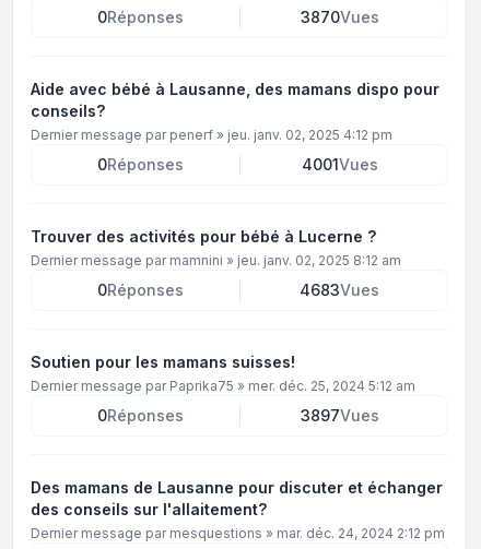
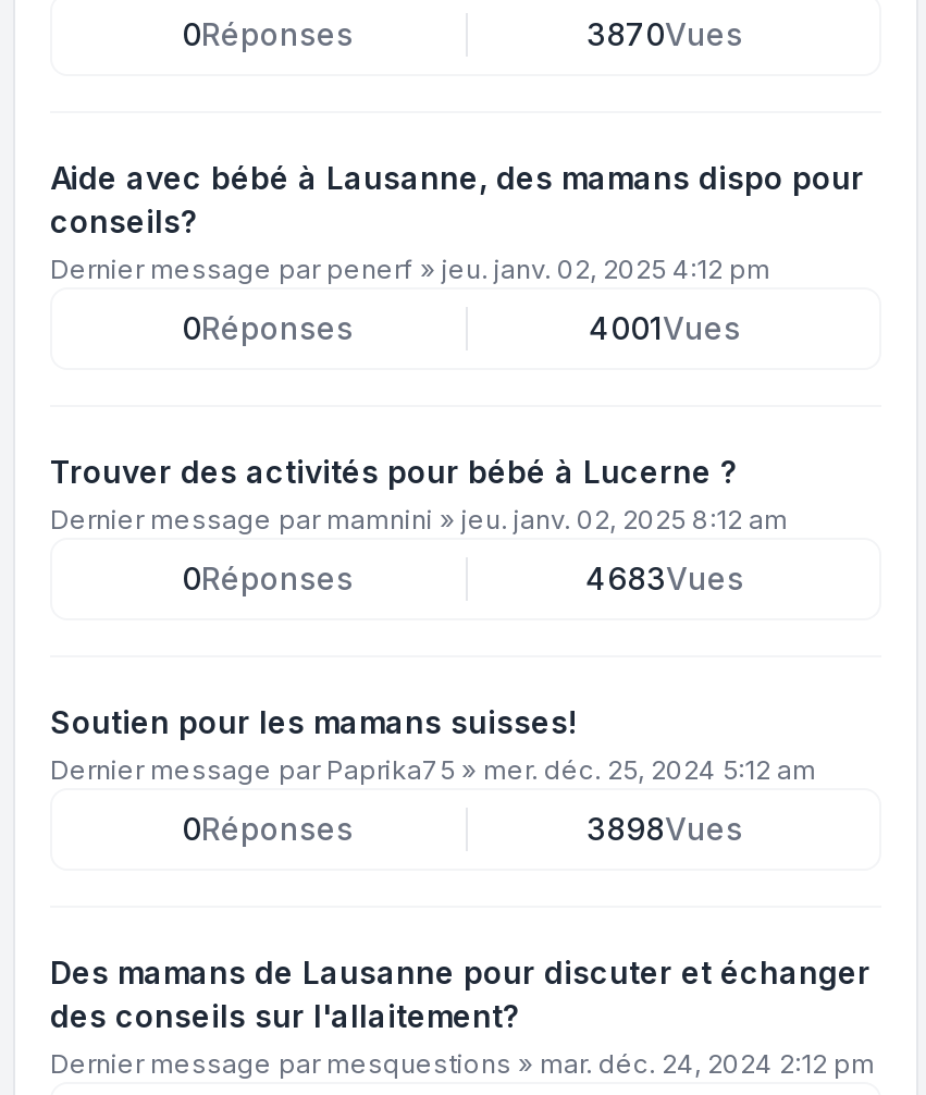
- 3897Vues
+ 3898Vues
